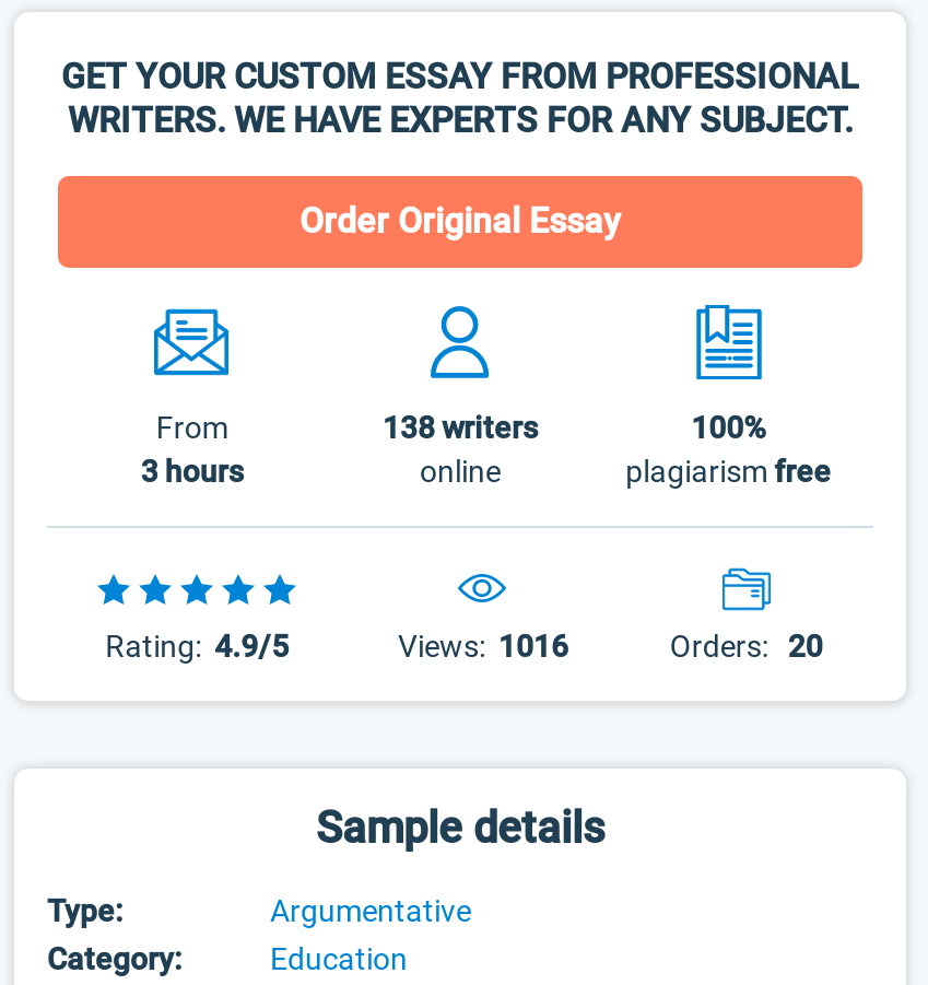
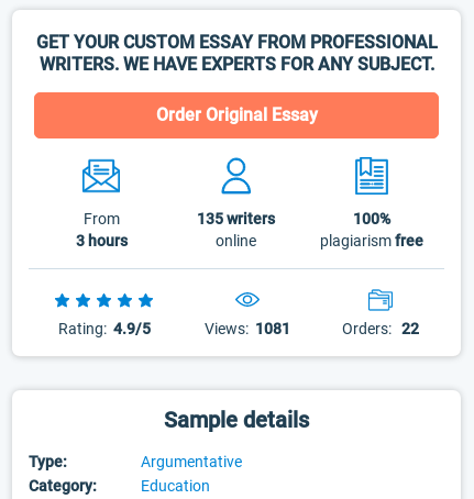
- 138 writers
+ 135 writers

- Views: 1016
+ Views: 1081

- Orders: 20
+ Orders: 22
